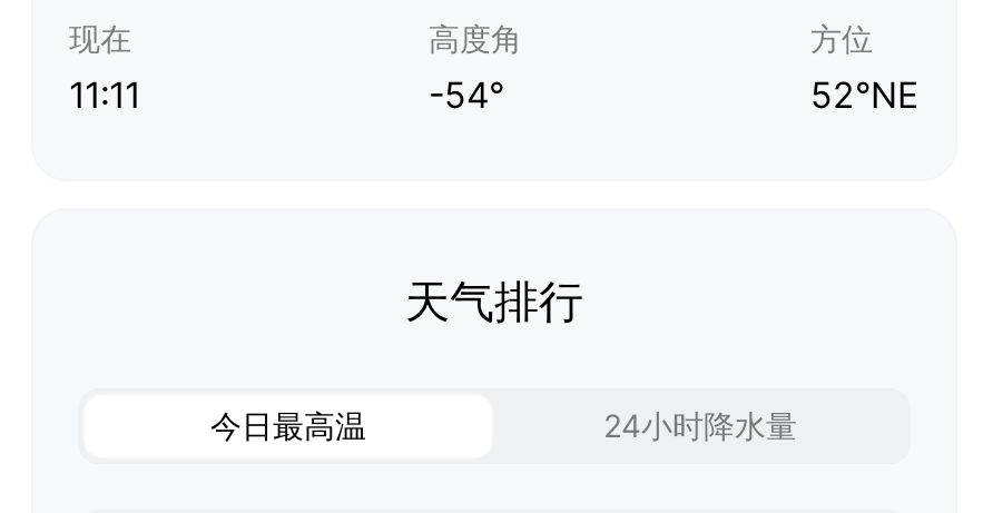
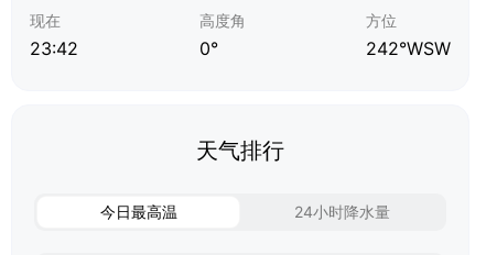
- 11:11
+ 23:42

- -54°
+ 0°

- 52°NE
+ 242°WSW
